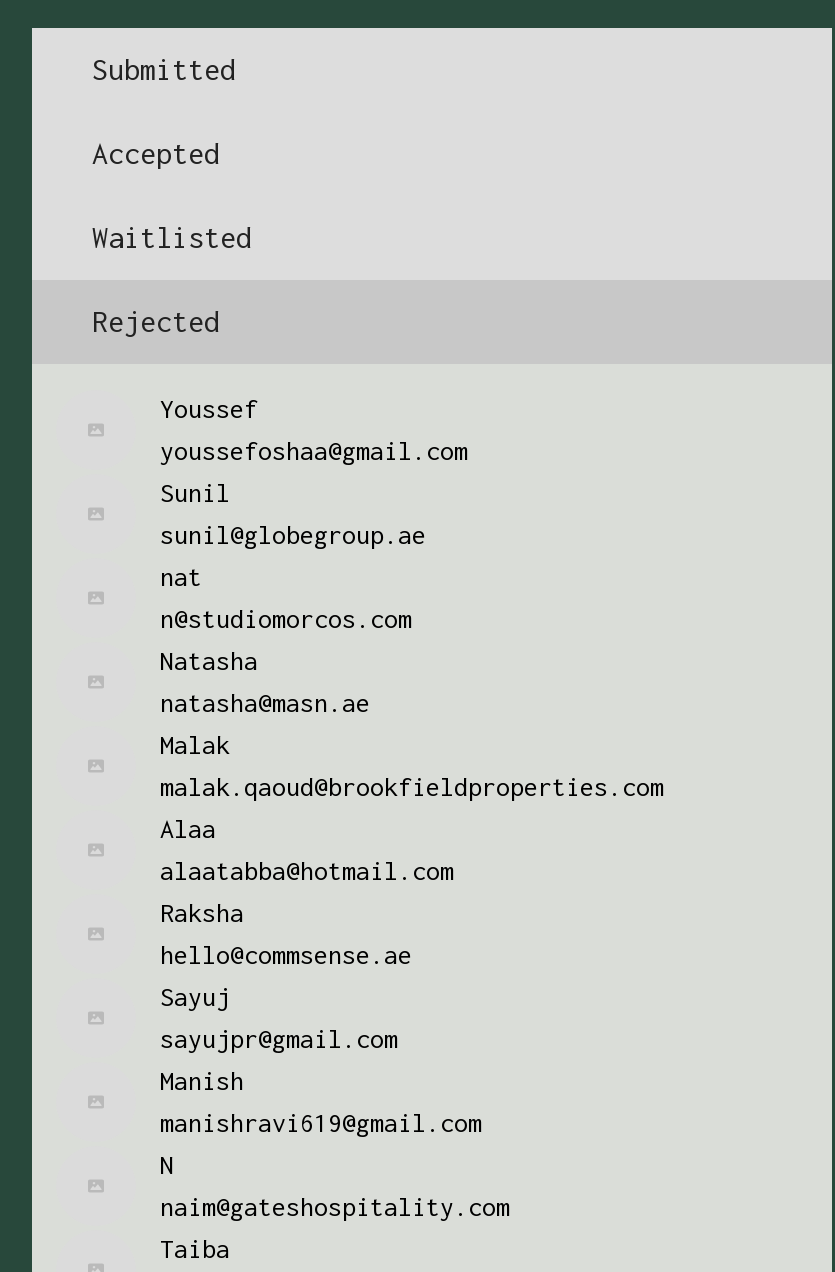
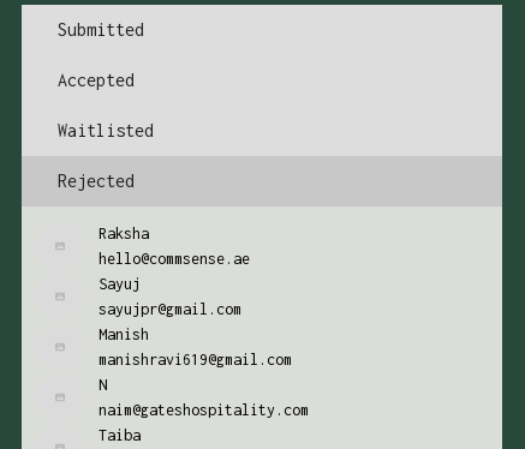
- Youssef
- youssefoshaa@gmail.com
- Sunil
- sunil@globegroup.ae
- nat
- n@studiomorcos.com
- Natasha
- natasha@masn.ae
- Malak
- malak.qaoud@brookfieldproperties.com
- Alaa
- alaatabba@hotmail.com
